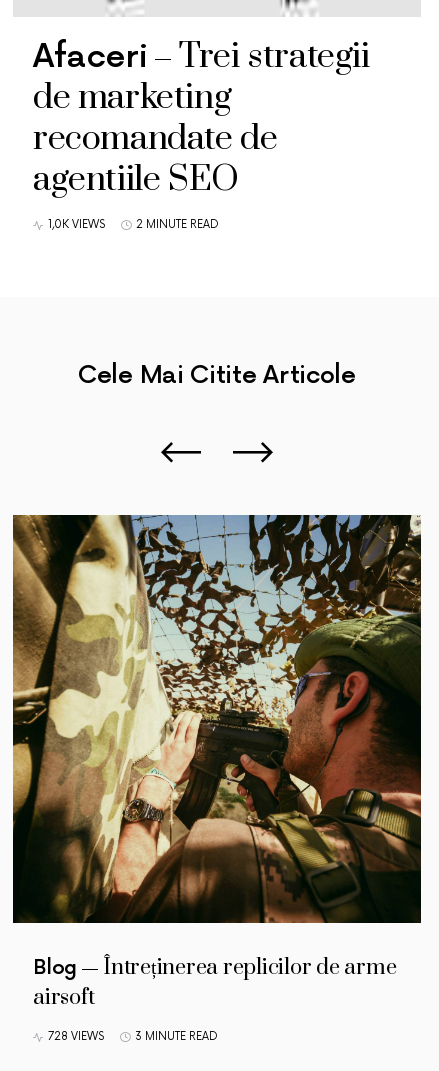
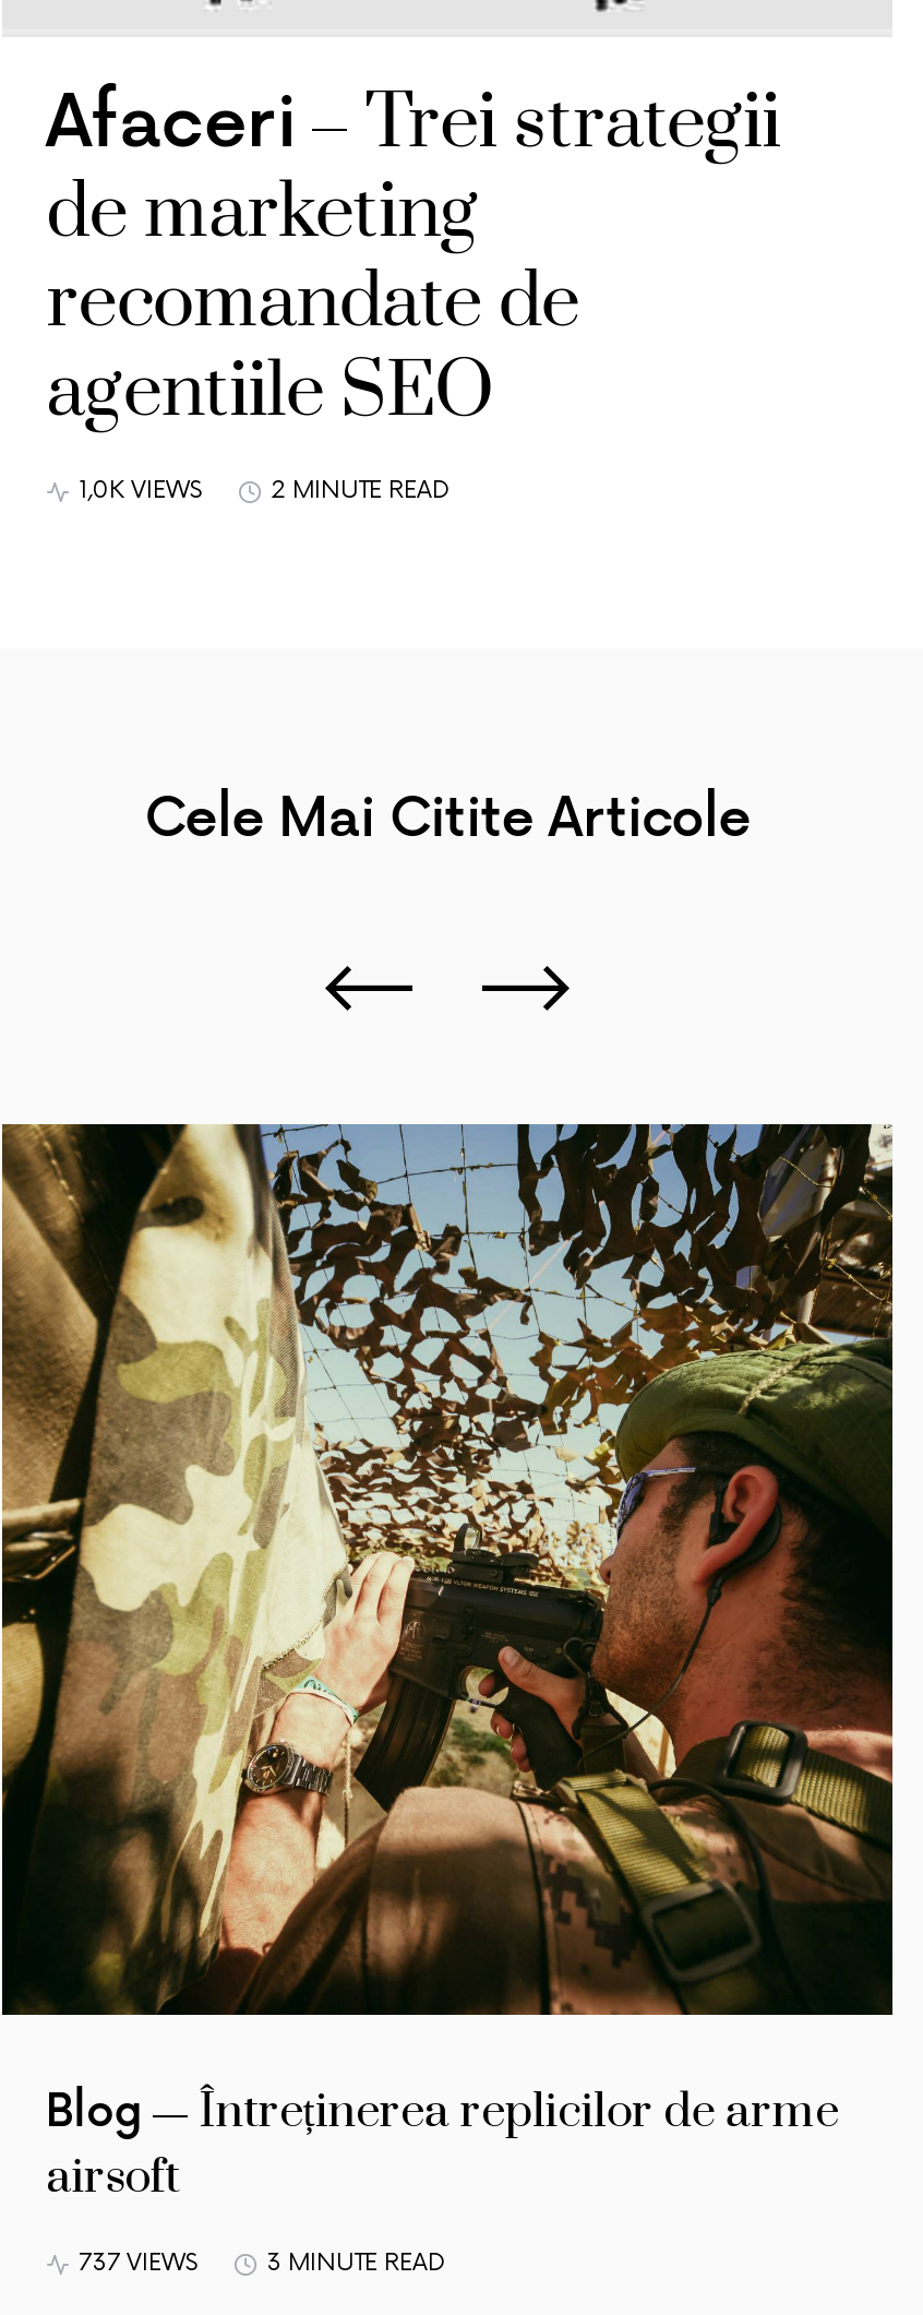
- 728 VIEWS
+ 737 VIEWS
